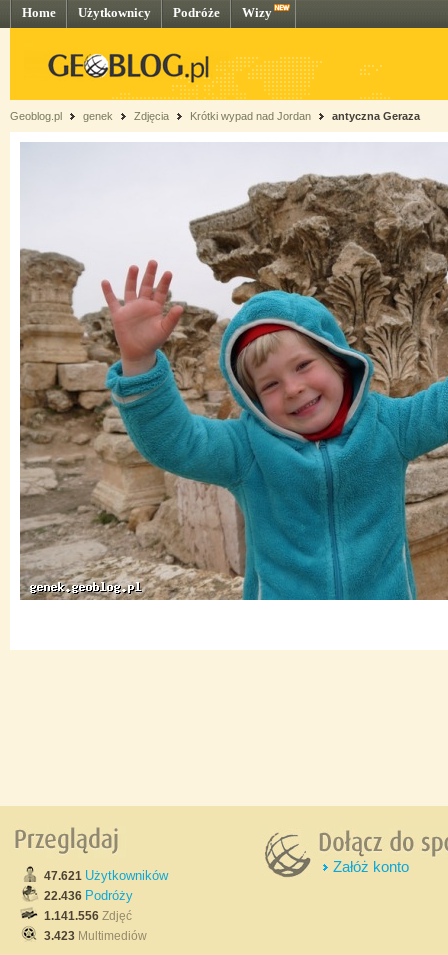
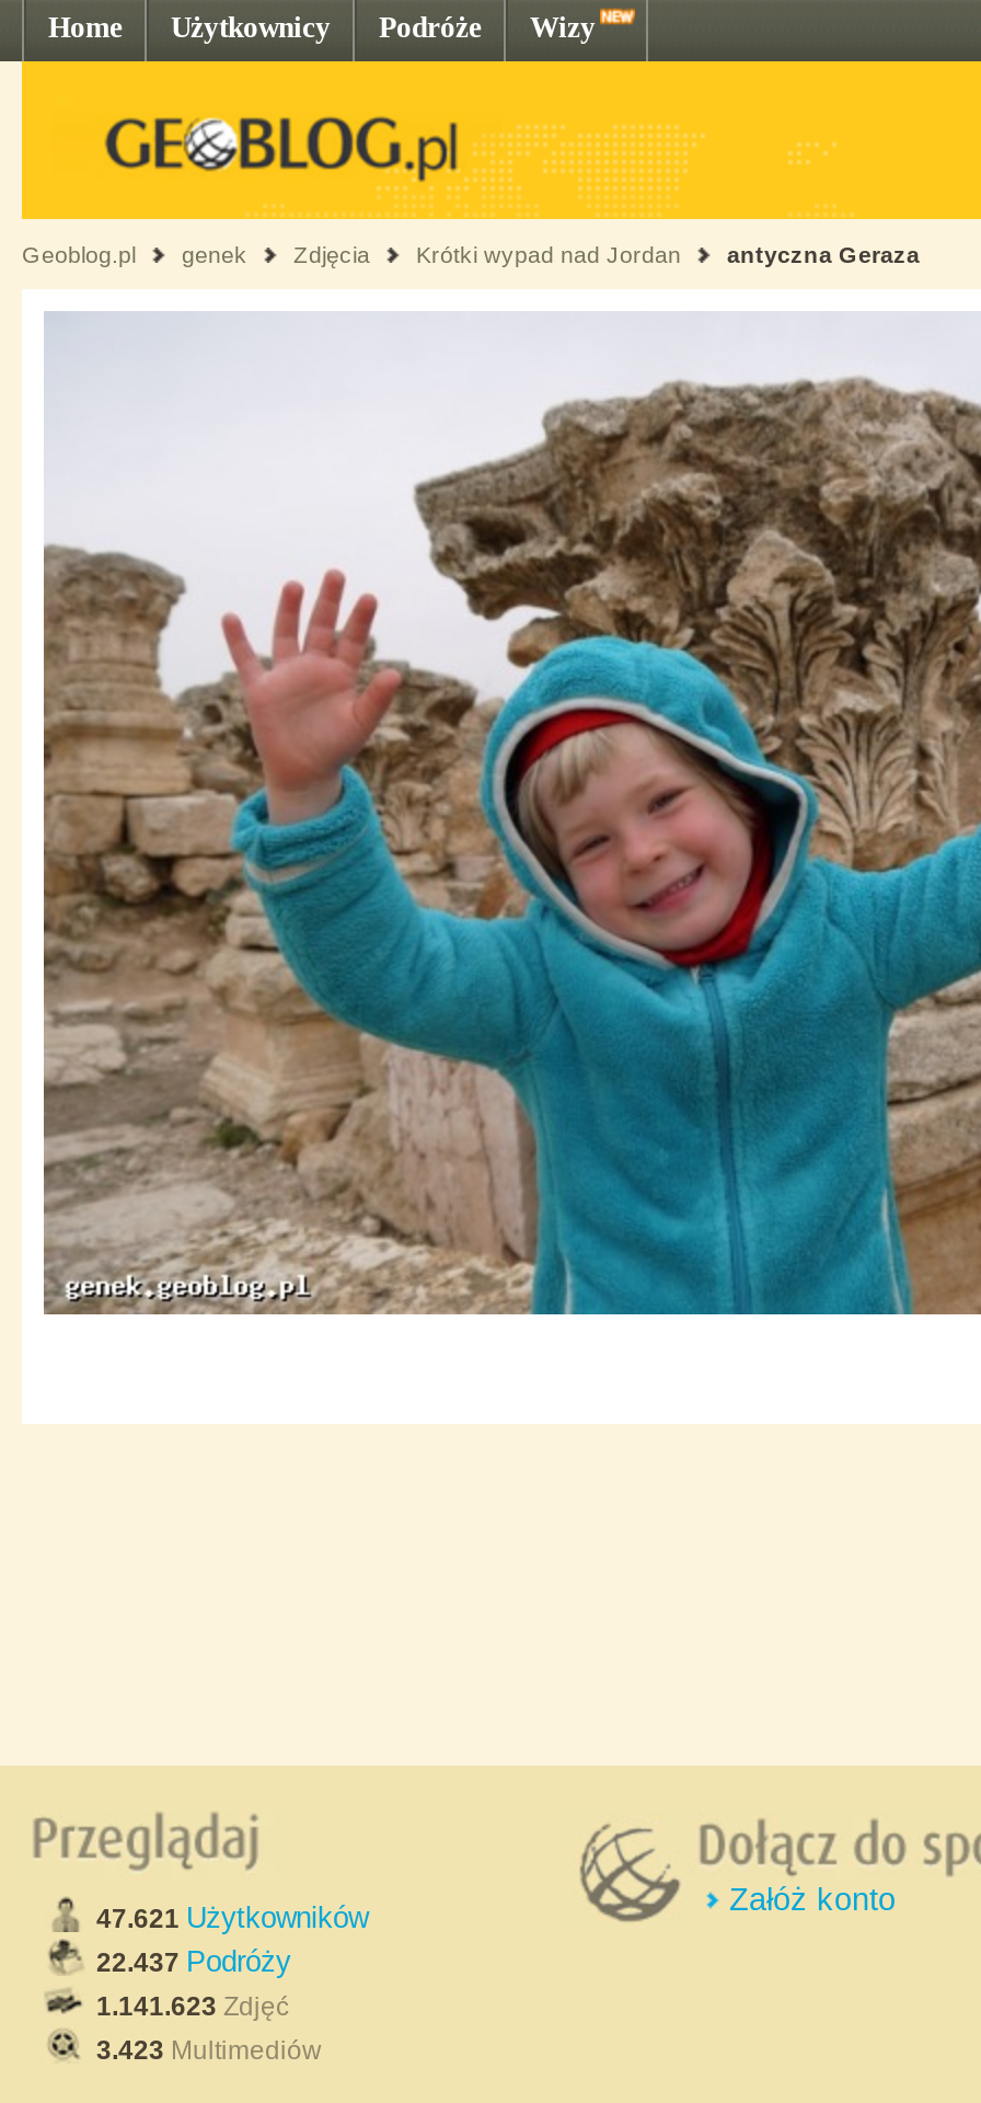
- 22.436 Podróży
+ 22.437 Podróży

- 1.141.556 Zdjęć
+ 1.141.623 Zdjęć
